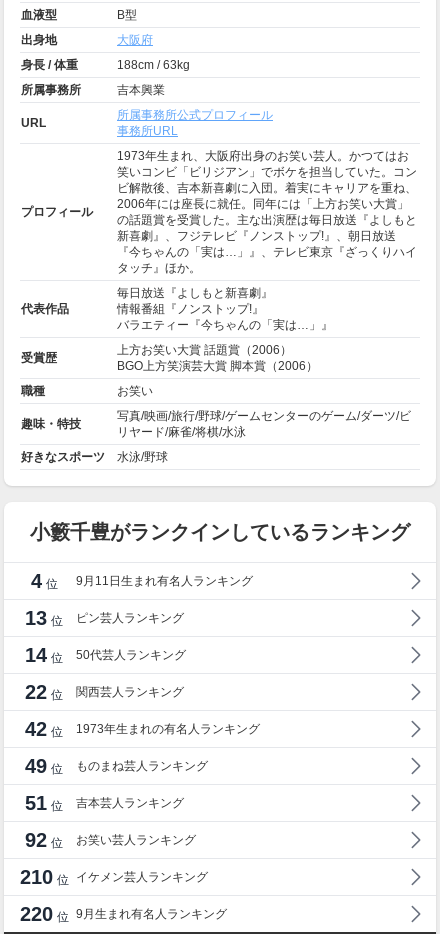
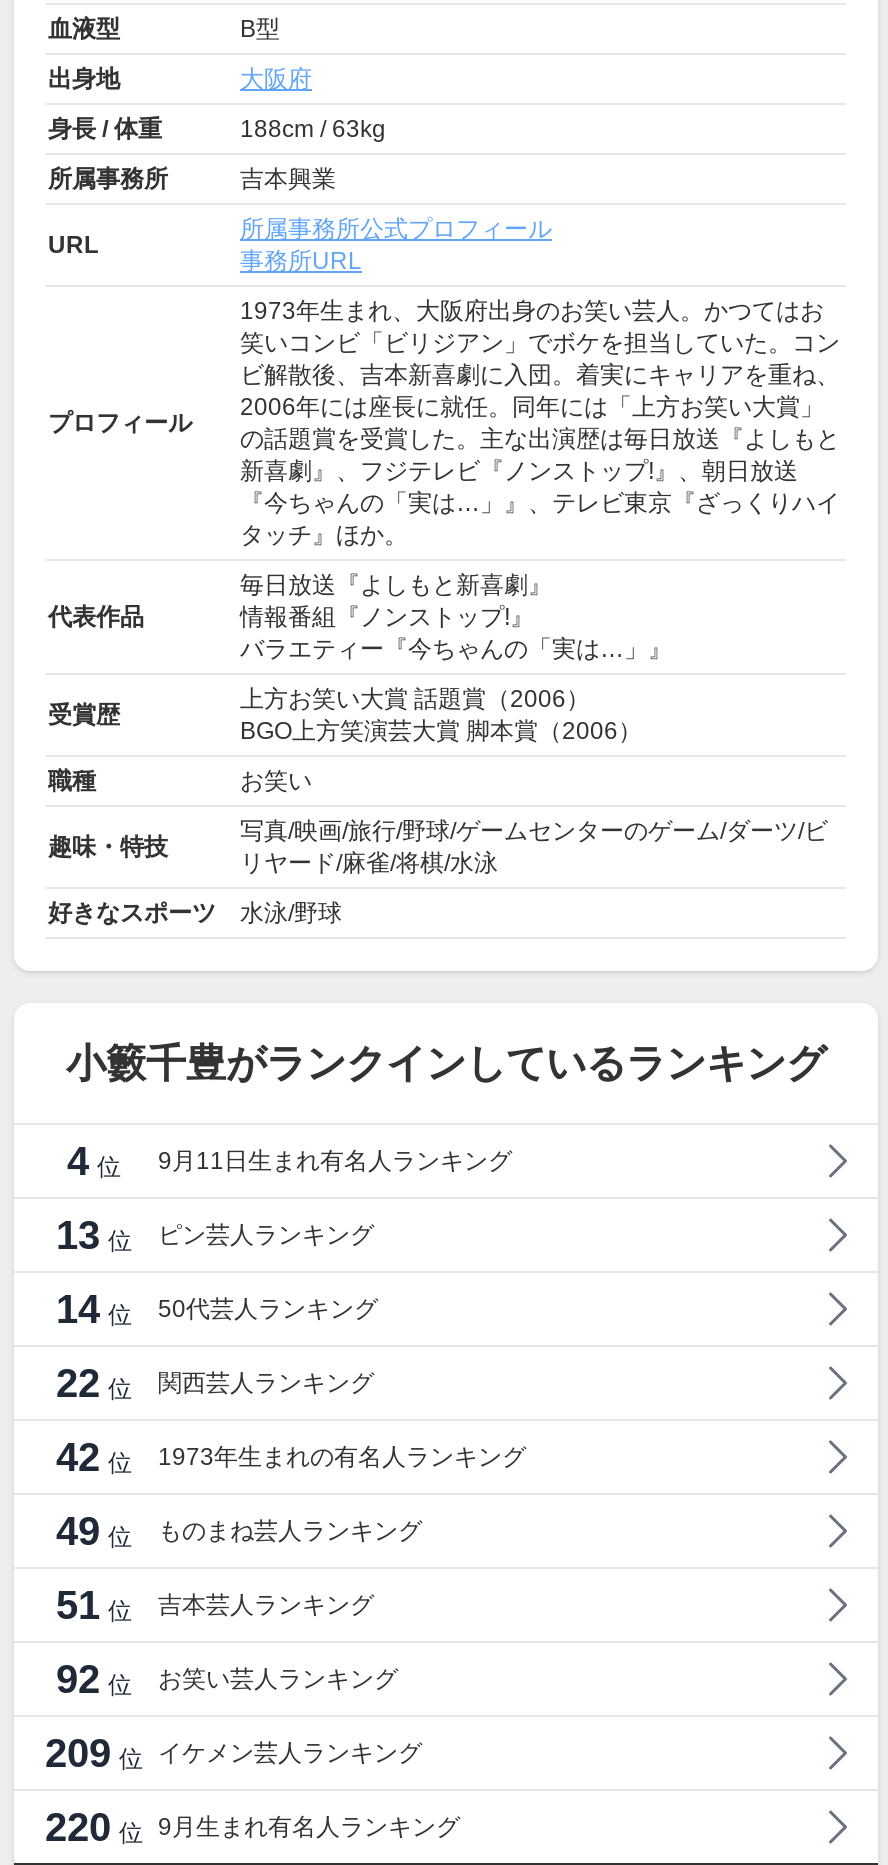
- 210 位 イケメン芸人ランキング
+ 209 位 イケメン芸人ランキング
